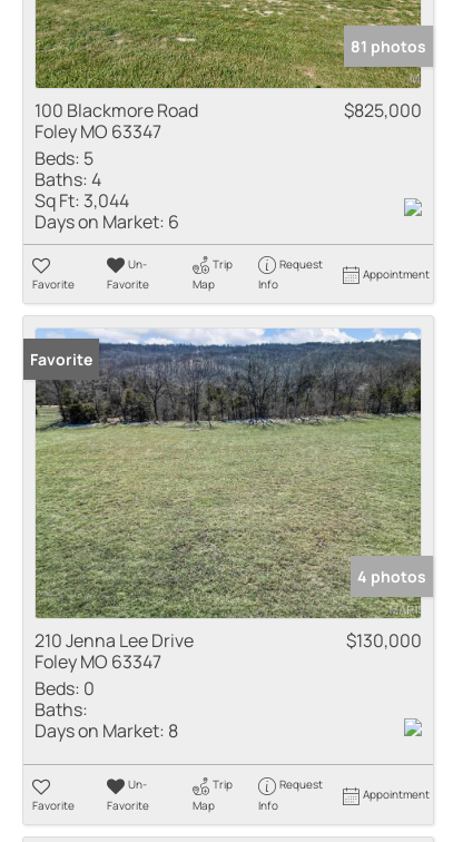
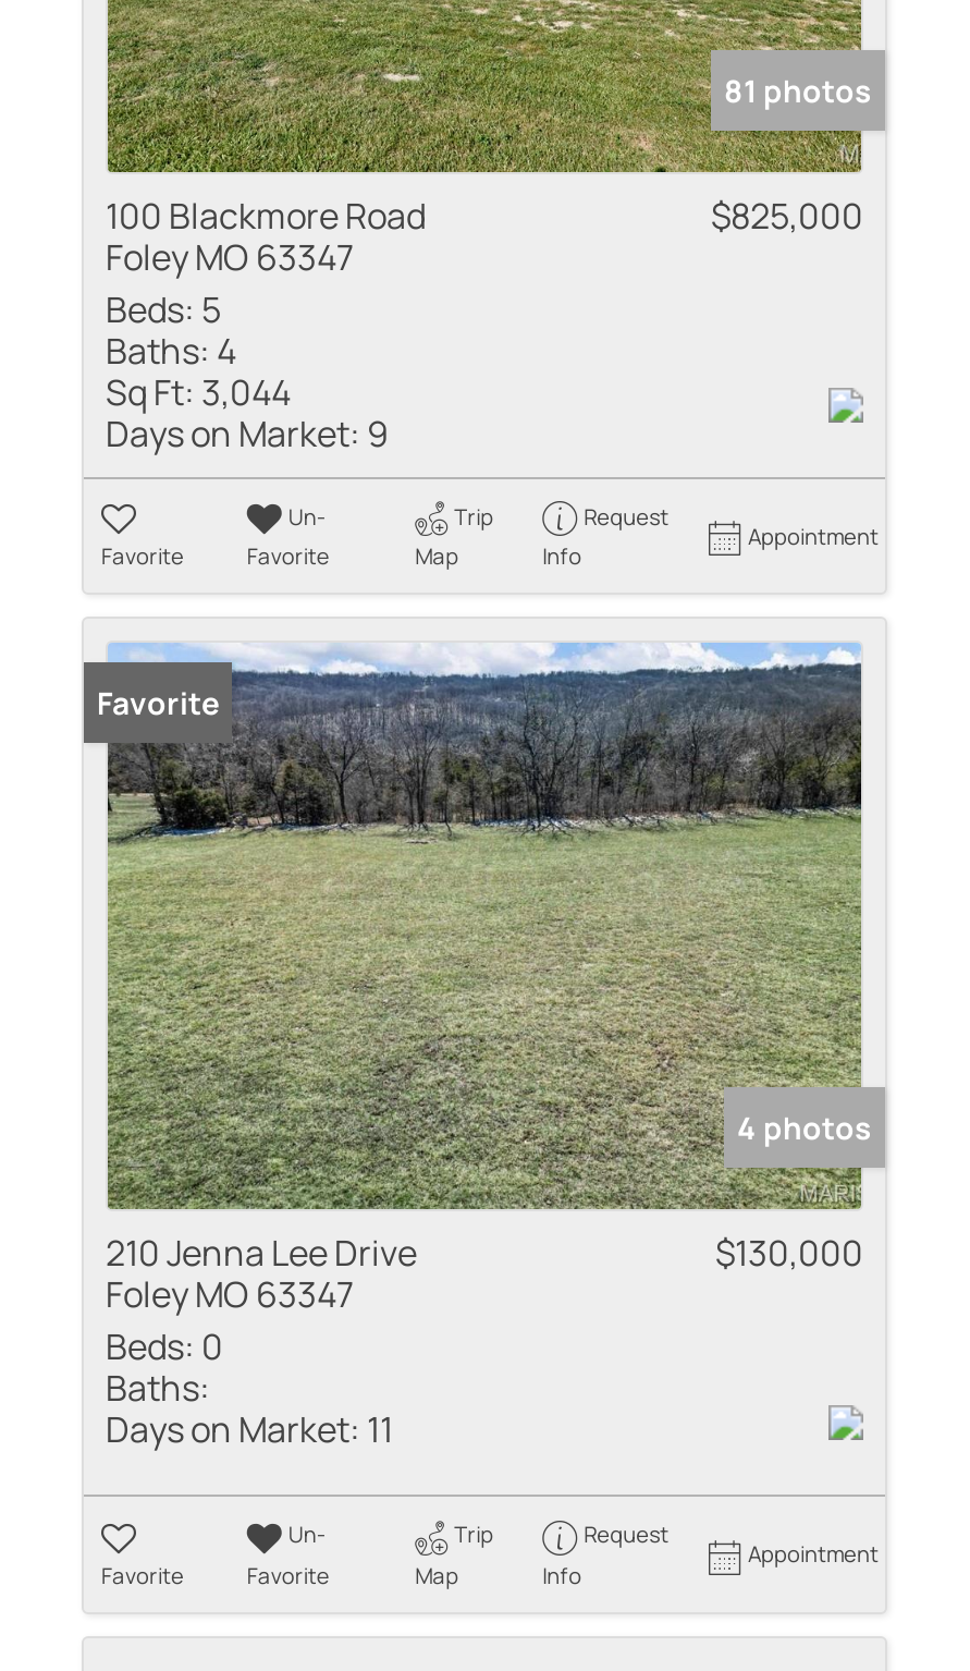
- Days on Market: 6
+ Days on Market: 9

- Days on Market: 8
+ Days on Market: 11
